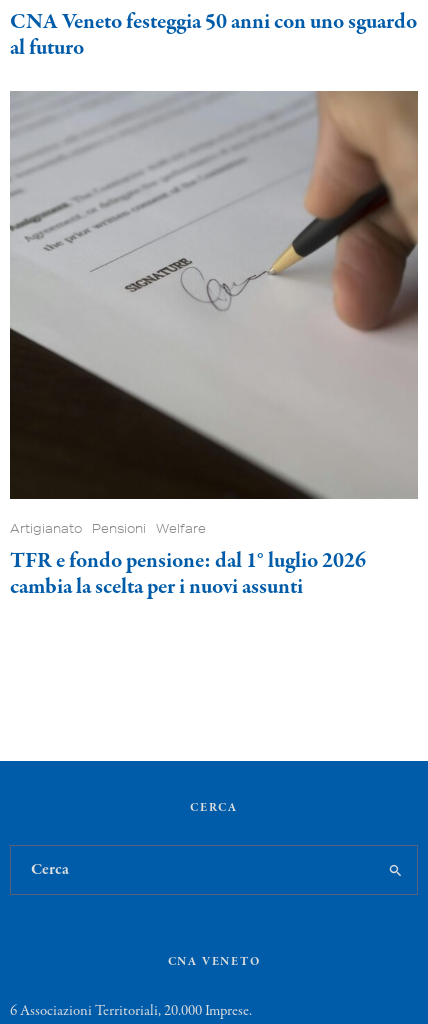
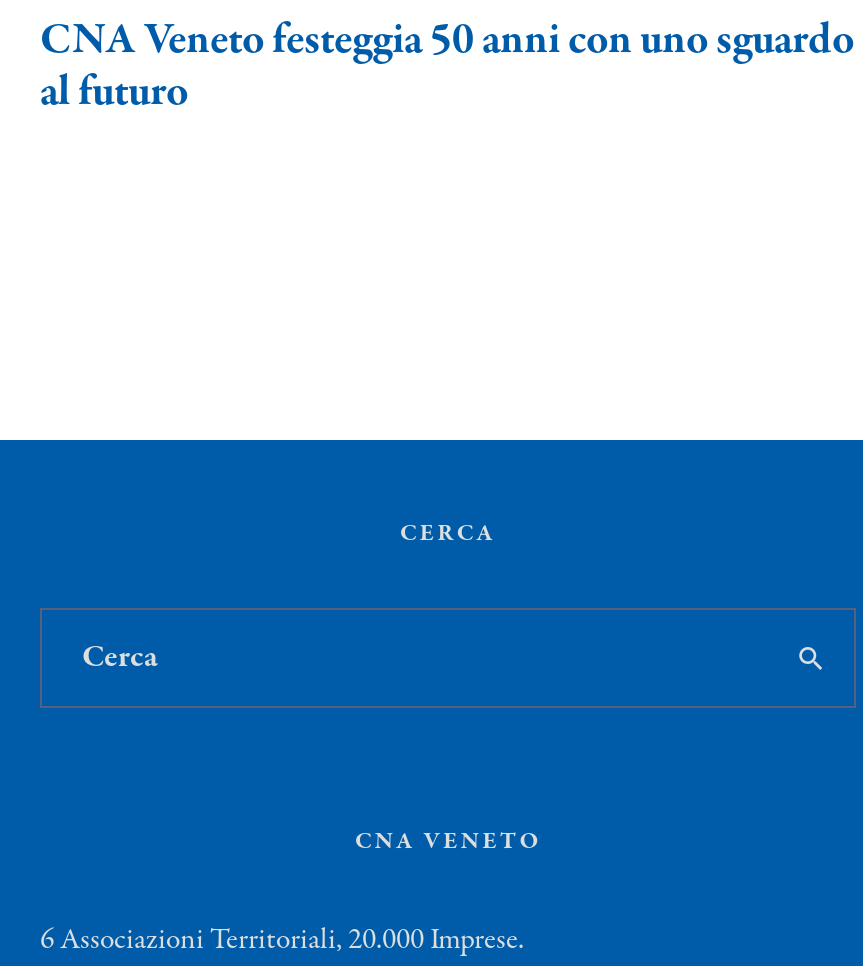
- [image]
- Artigianato Pensioni Welfare
- TFR e fondo pensione: dal 1° luglio 2026
- cambia la scelta per i nuovi assunti
